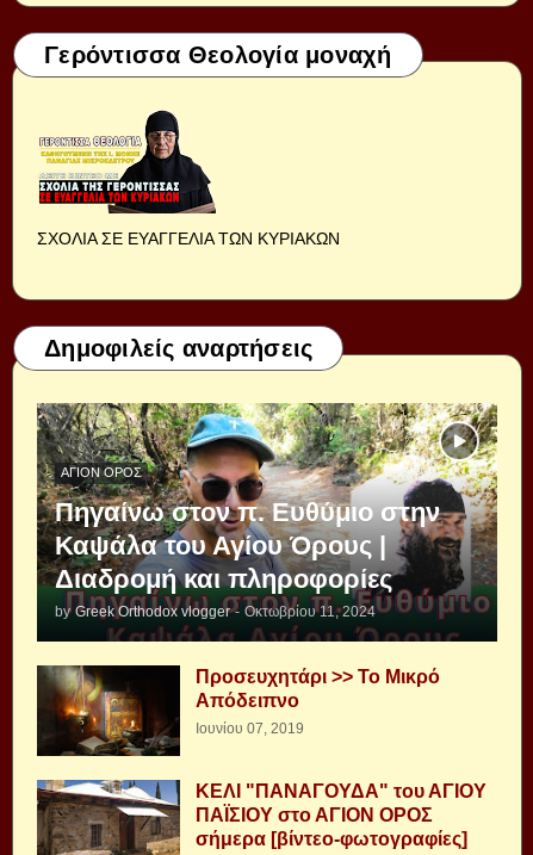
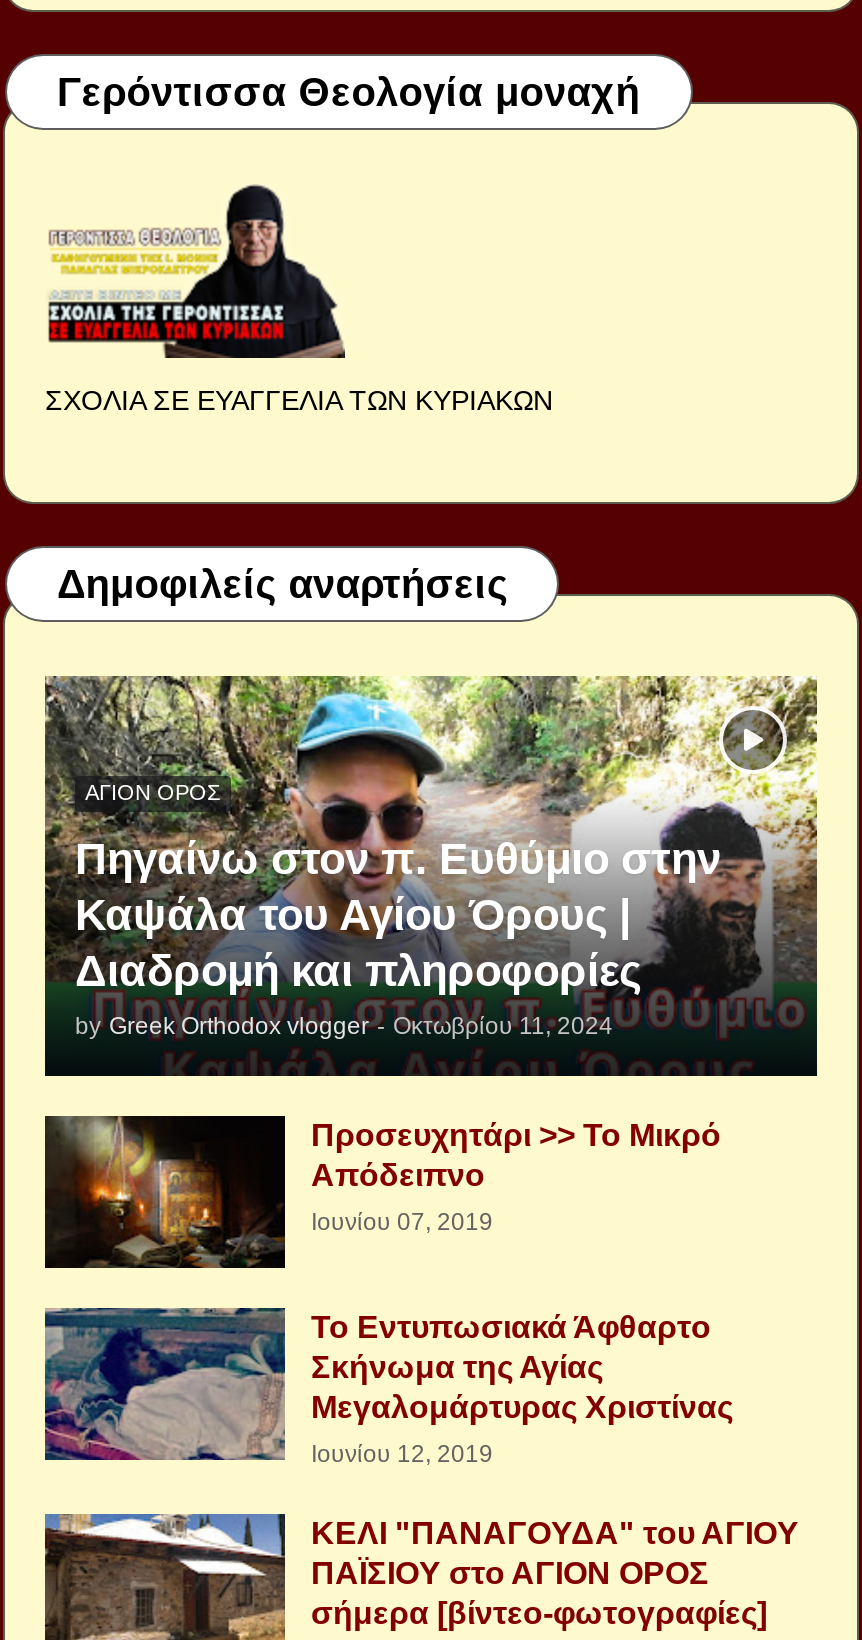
+ [image]
+ Το Εντυπωσιακά Άφθαρτο
+ Σκήνωμα της Αγίας
+ Μεγαλομάρτυρας Χριστίνας
+ Ιουνίου 12, 2019
